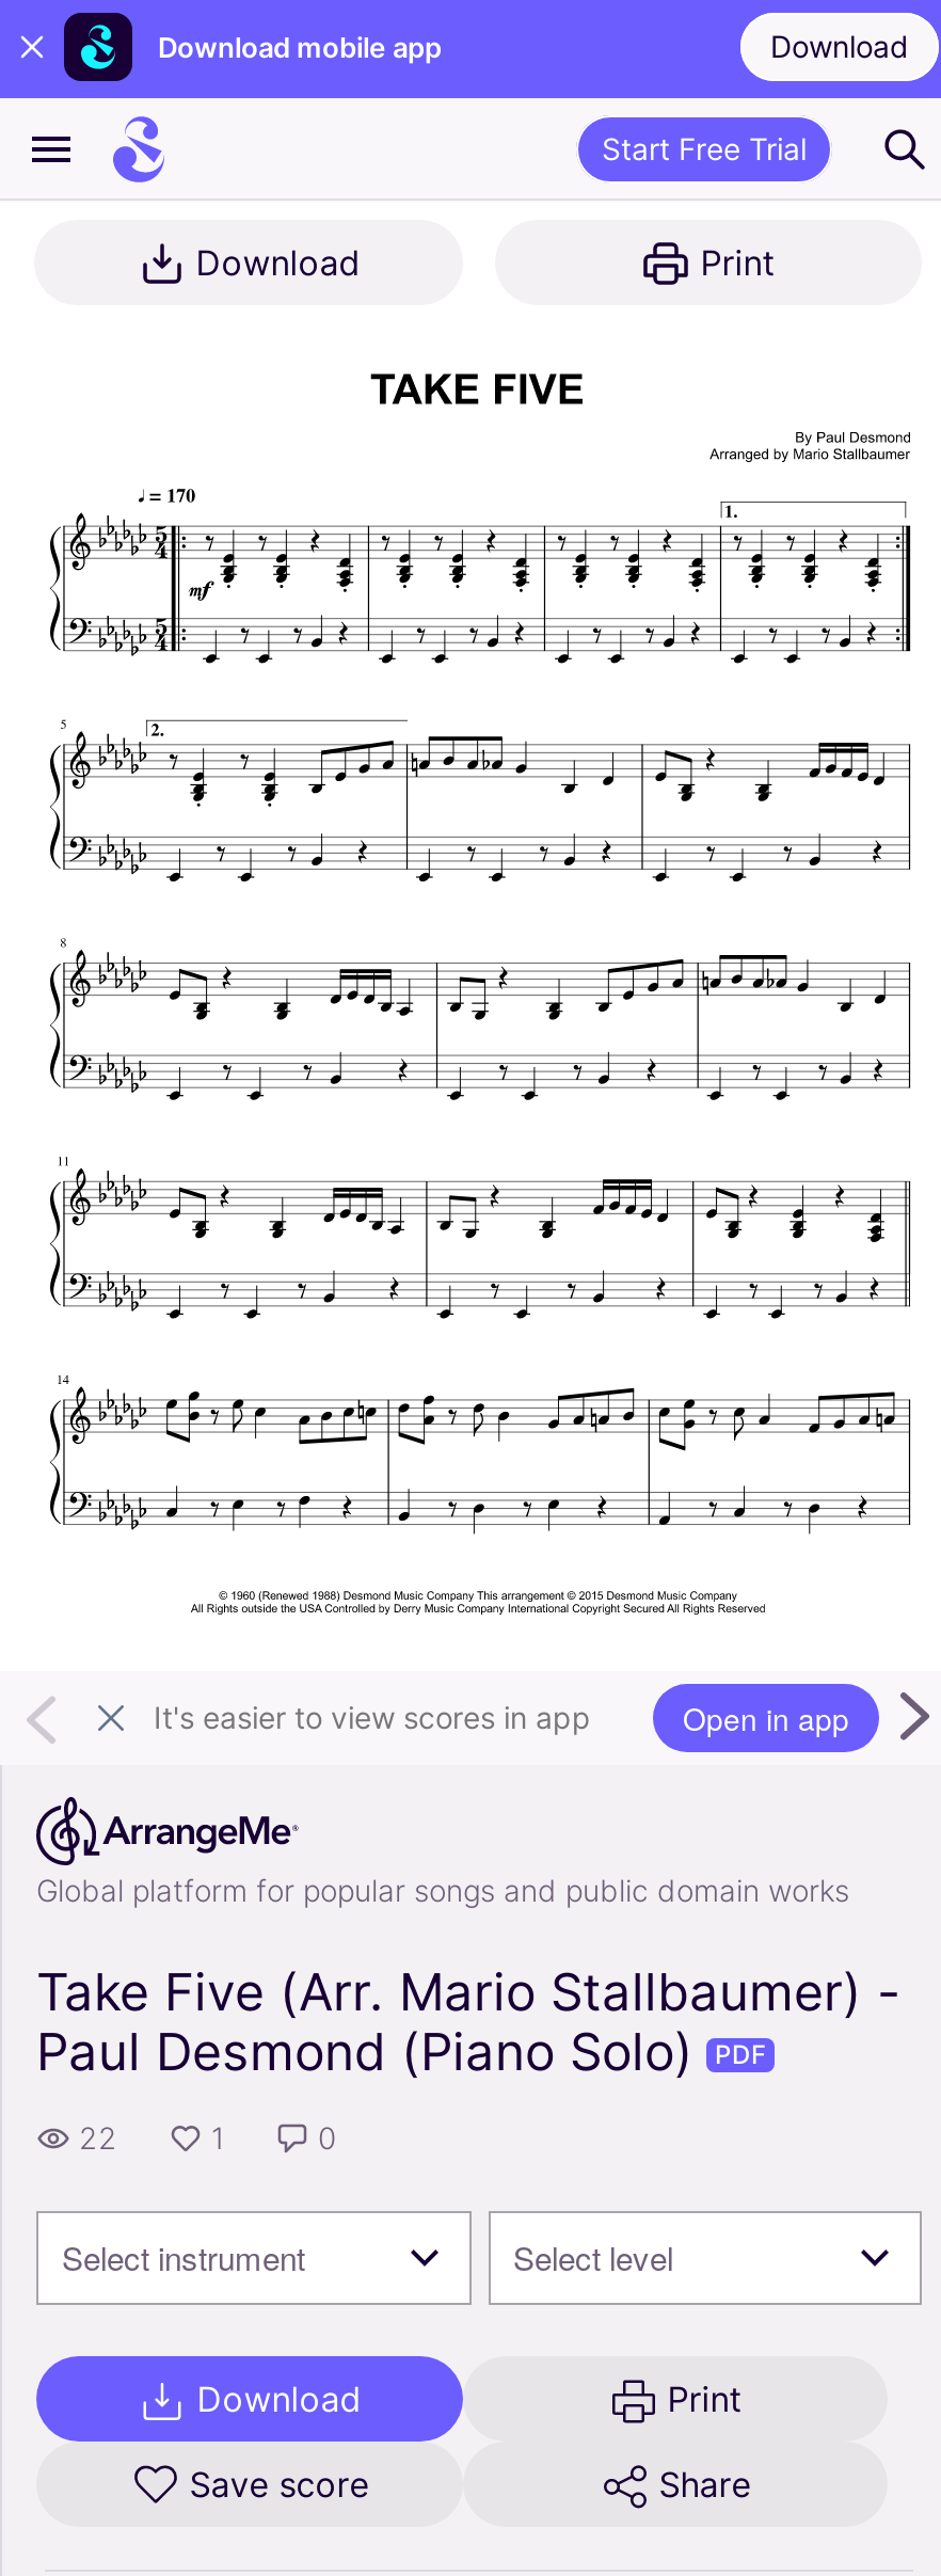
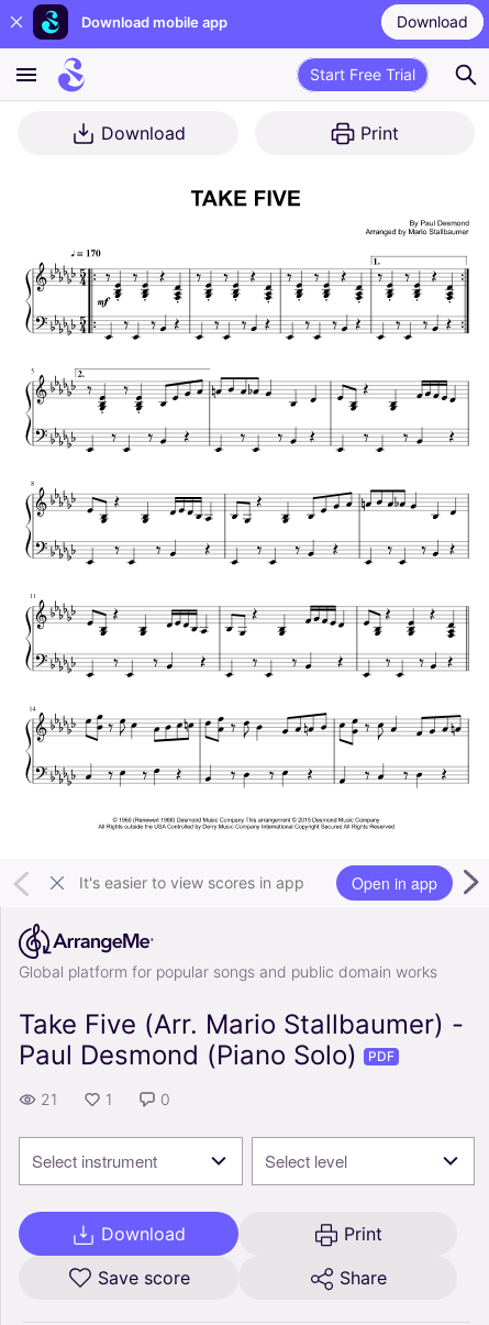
- 22
+ 21
